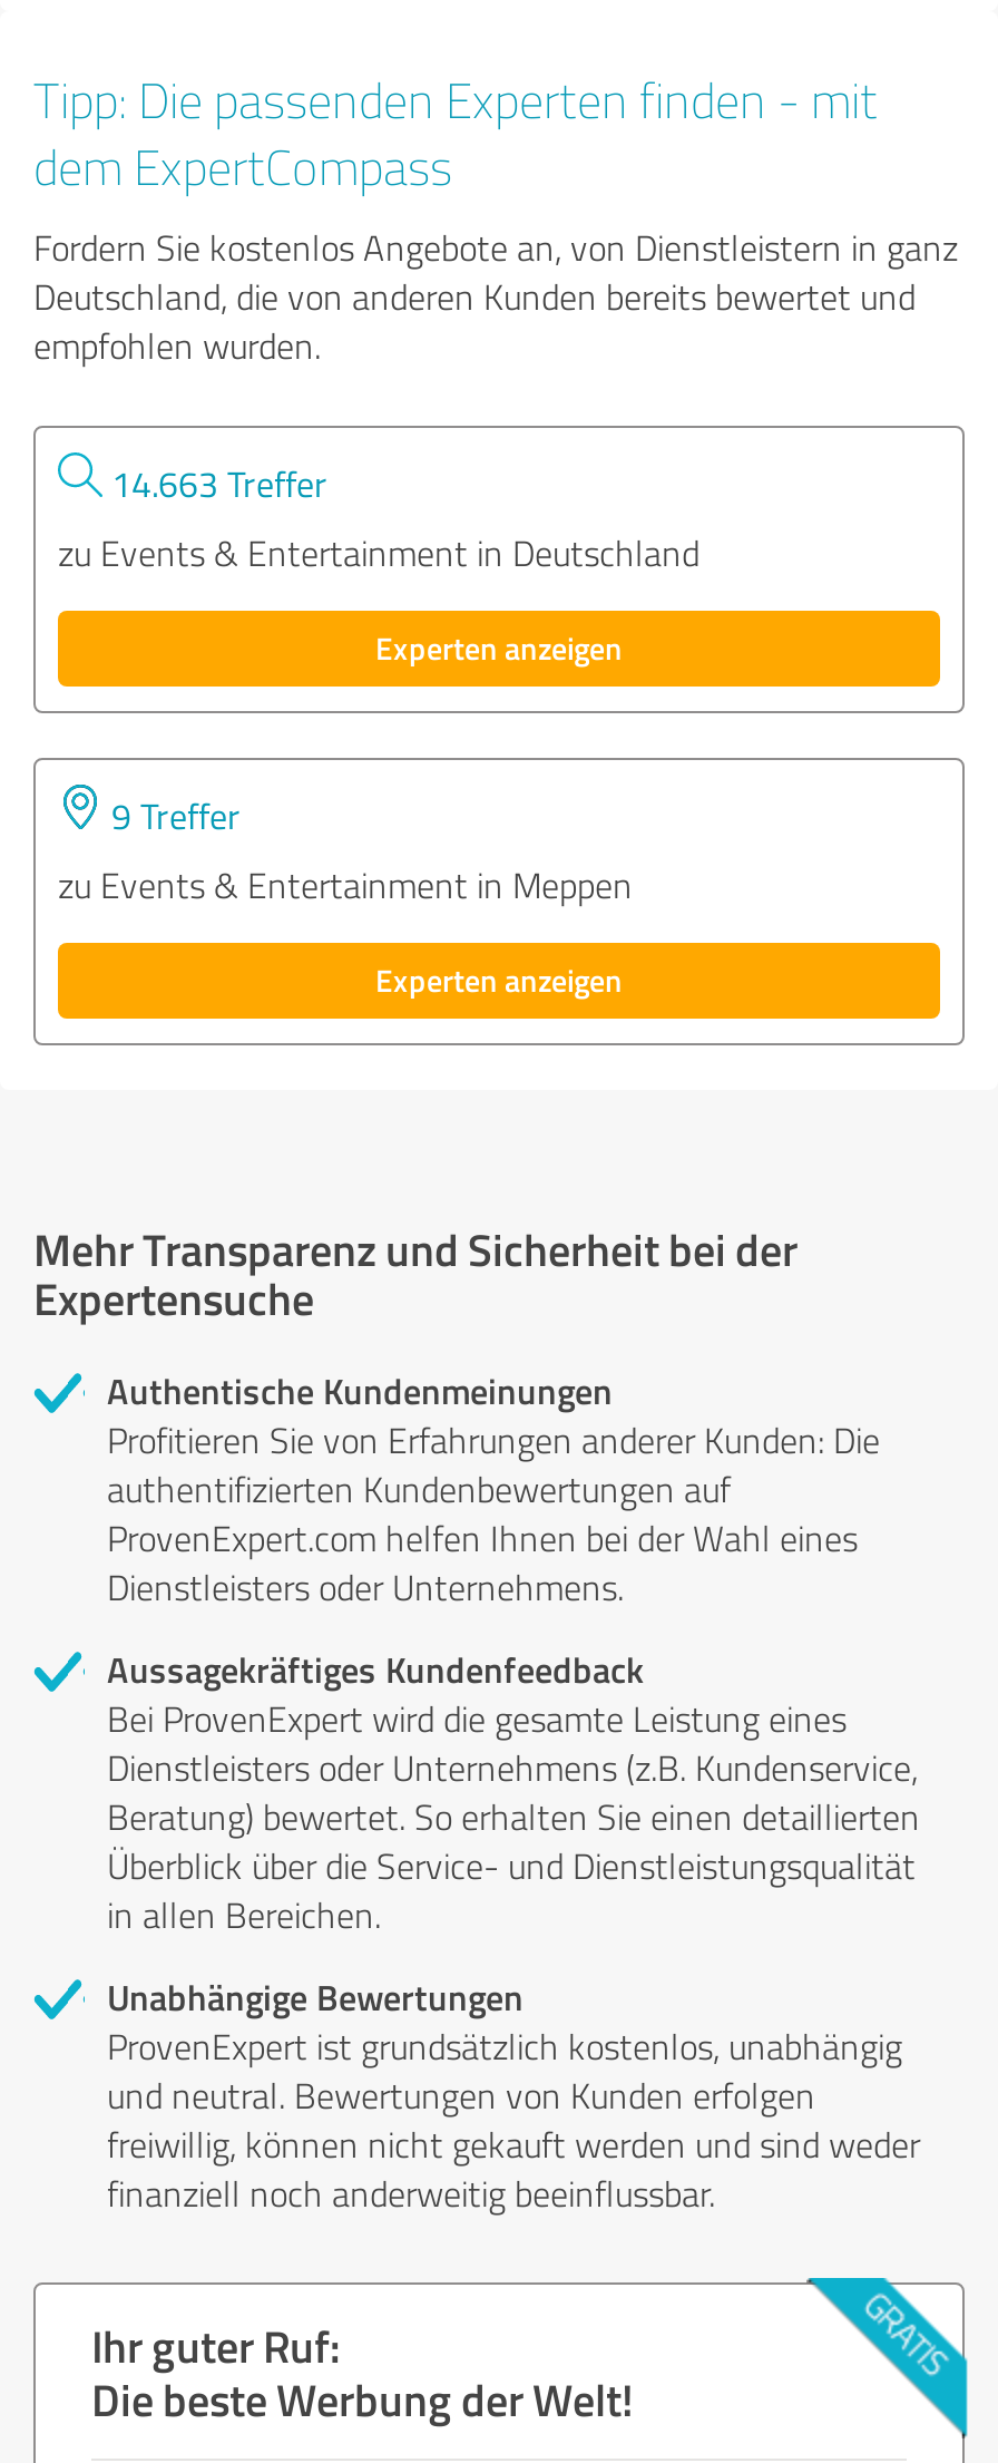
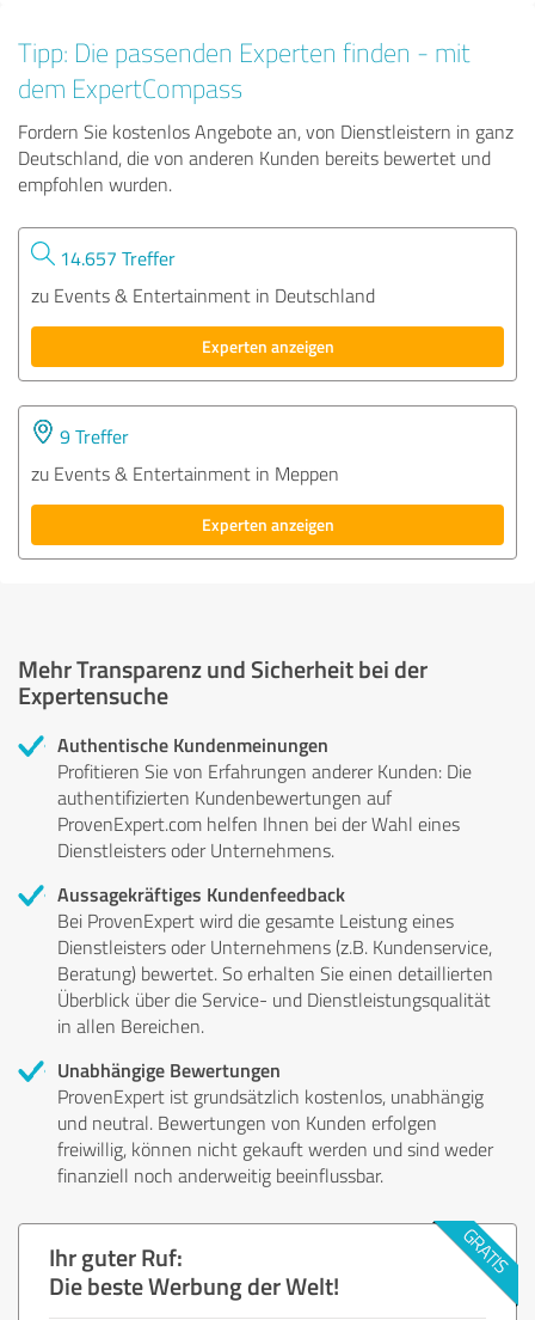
- 14.663 Treffer
+ 14.657 Treffer
